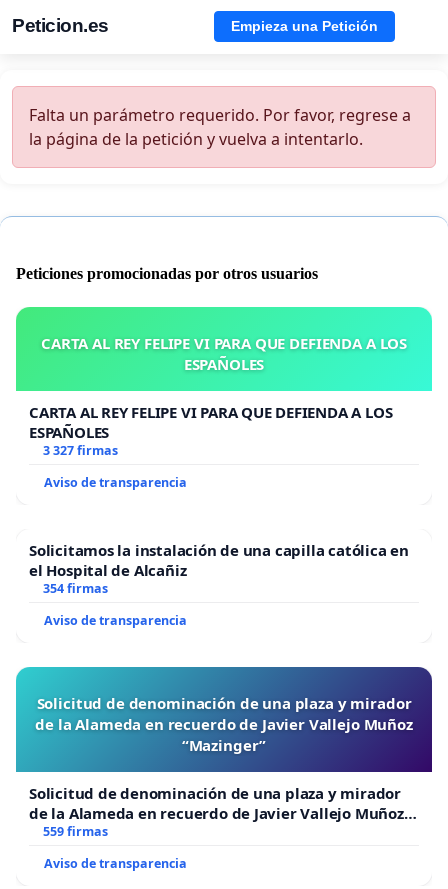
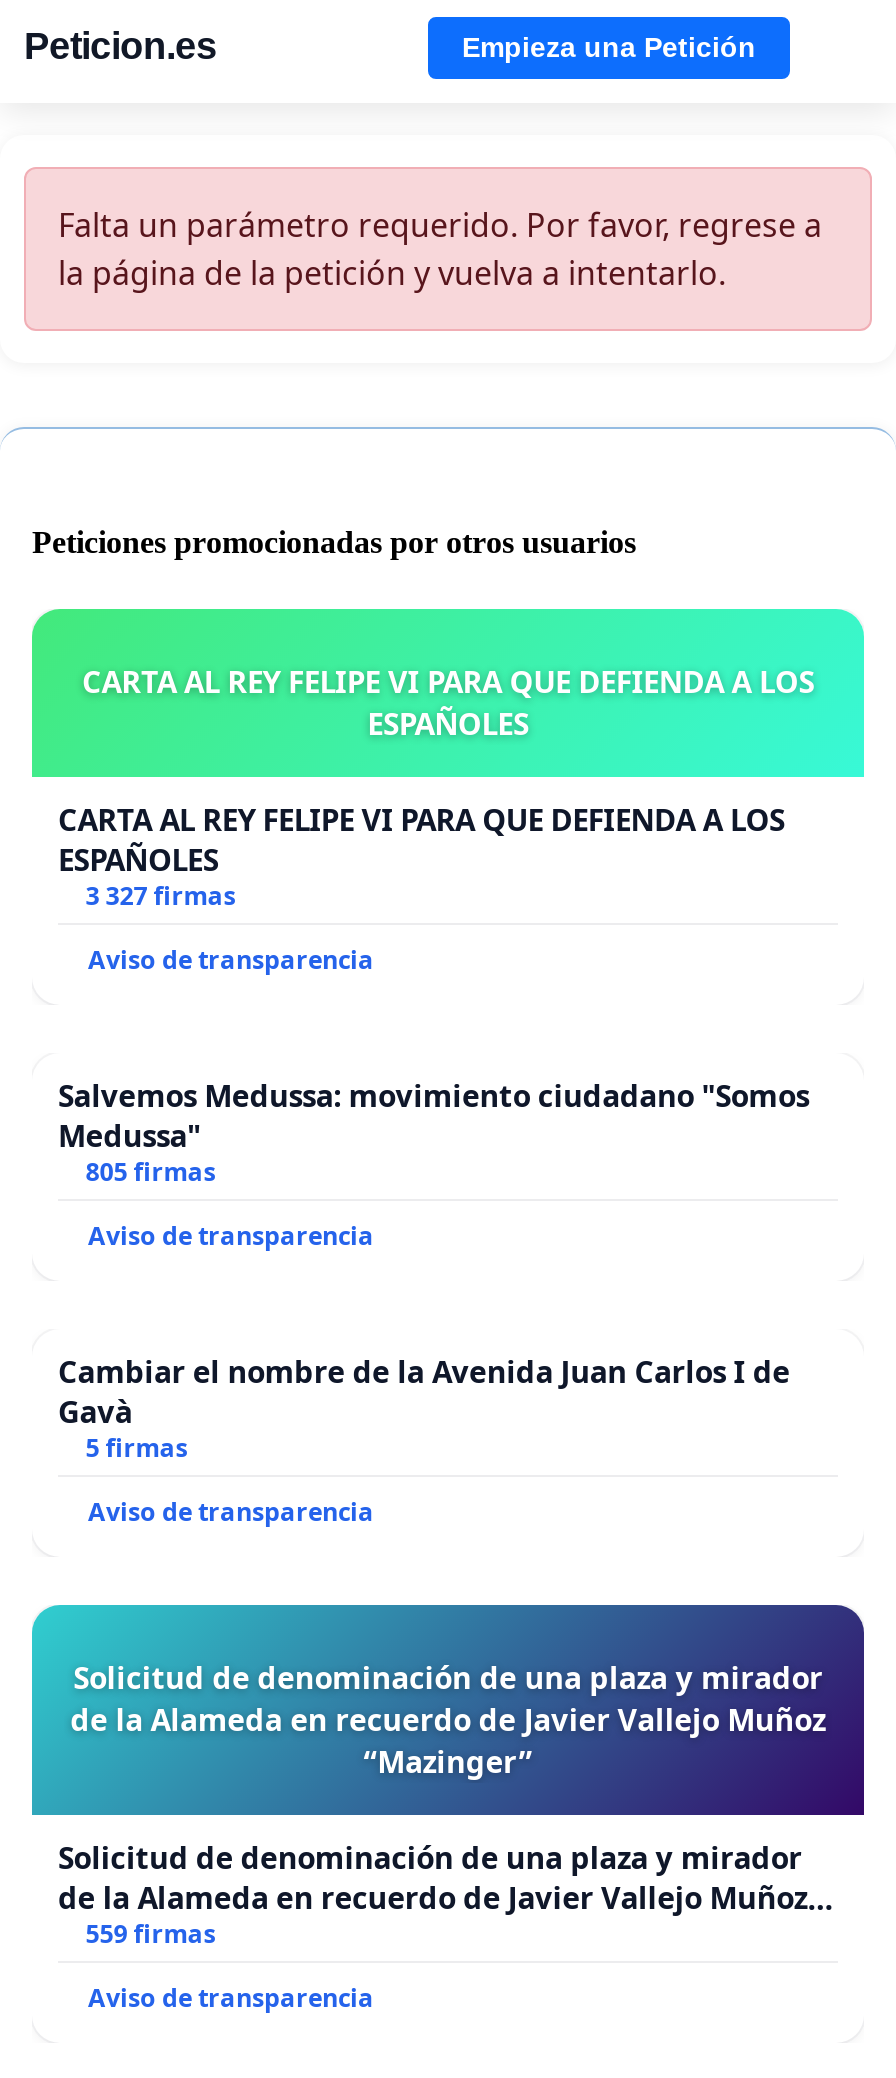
- Solicitamos la instalación de una capilla católica en
- el Hospital de Alcañiz
- 354 firmas
+ Salvemos Medussa: movimiento ciudadano "Somos
+ Medussa"
+ 805 firmas
+ Aviso de transparencia
+ Cambiar el nombre de la Avenida Juan Carlos I de
+ Gavà
+ 5 firmas
